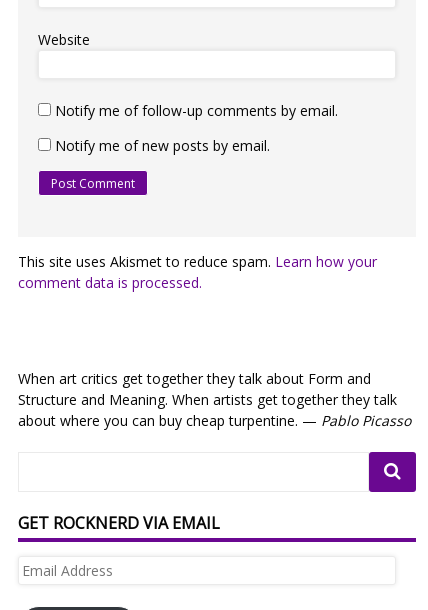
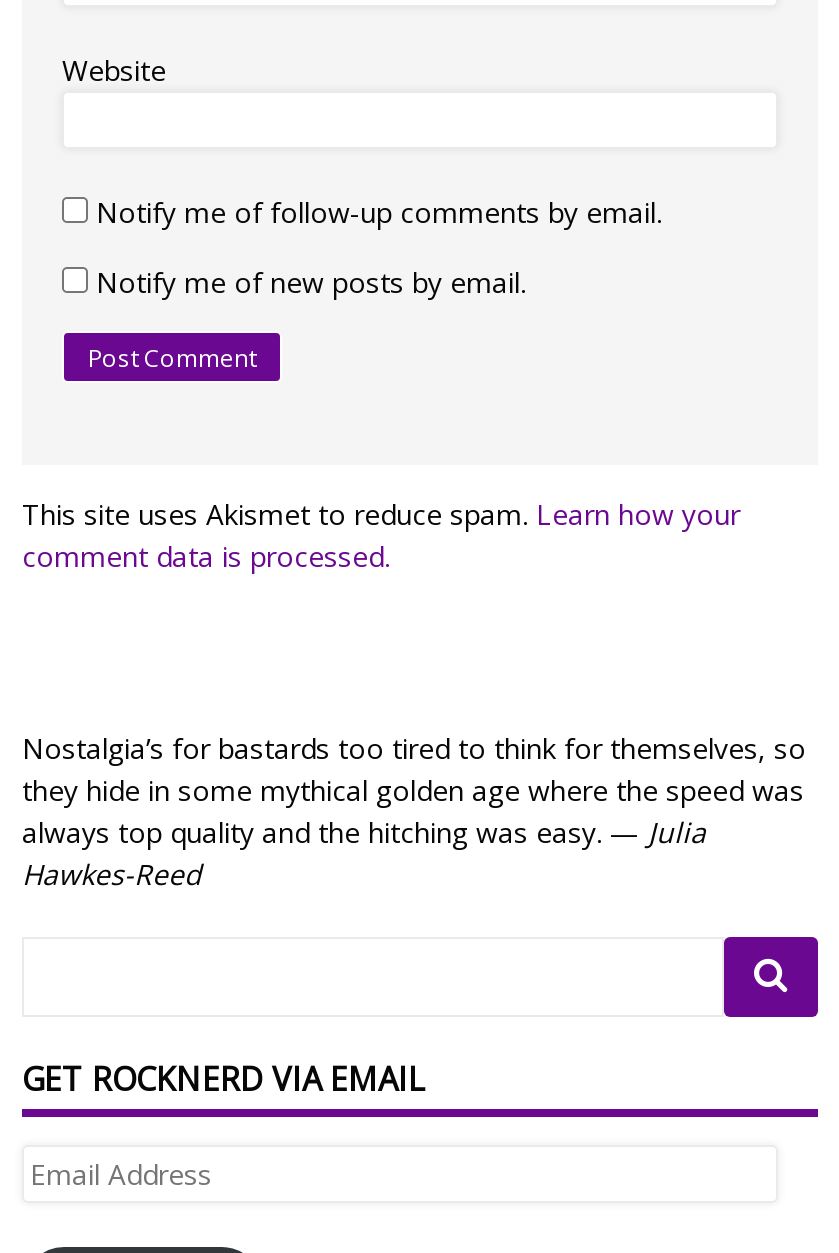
- When art critics get together they talk about Form and
- Structure and Meaning. When artists get together they talk
- about where you can buy cheap turpentine. — Pablo Picasso
+ Nostalgia’s for bastards too tired to think for themselves, so
+ they hide in some mythical golden age where the speed was
+ always top quality and the hitching was easy. — Julia
+ Hawkes-Reed
